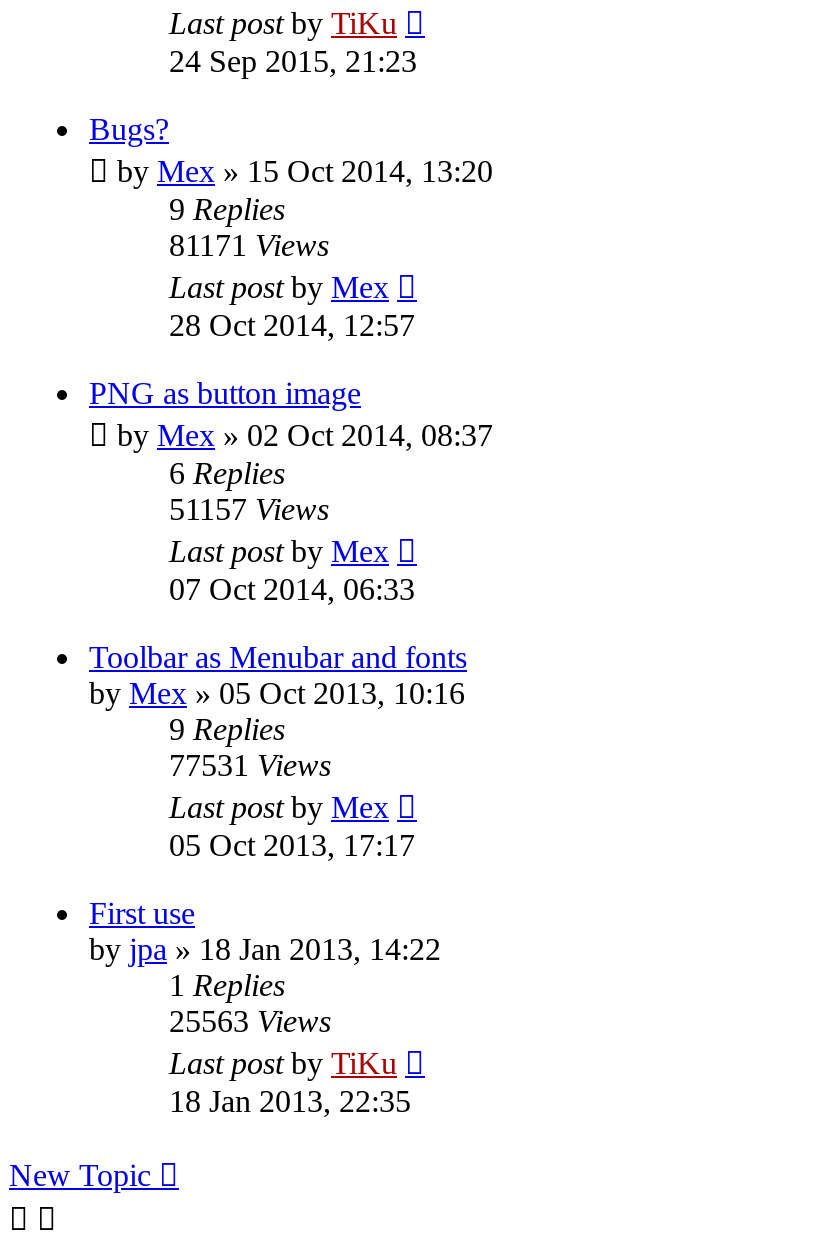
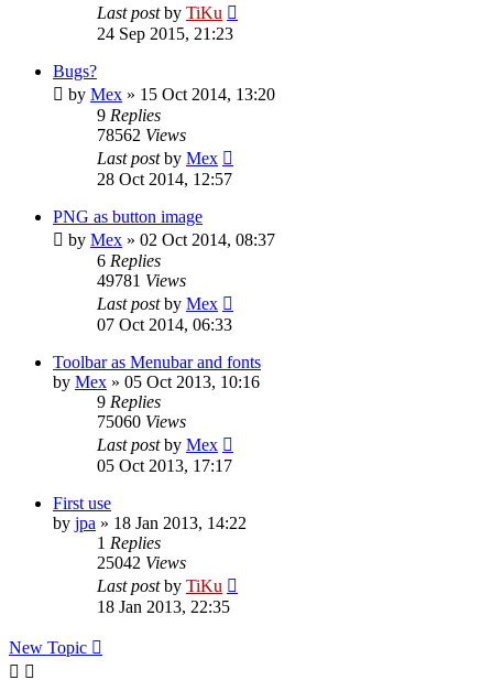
- 81171 Views
+ 78562 Views

- 51157 Views
+ 49781 Views

- 77531 Views
+ 75060 Views

- 25563 Views
+ 25042 Views
